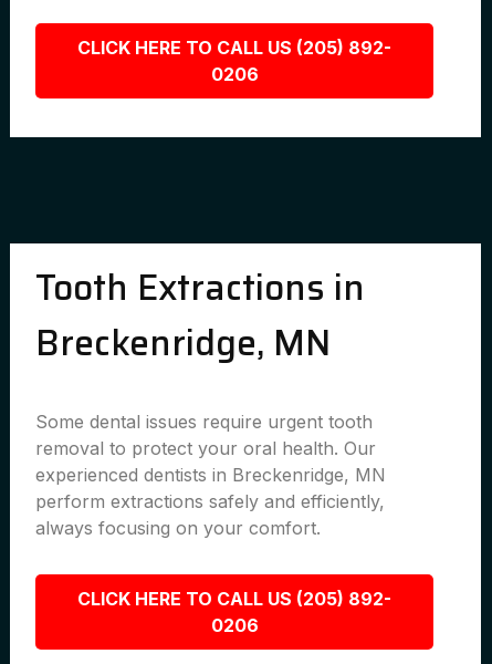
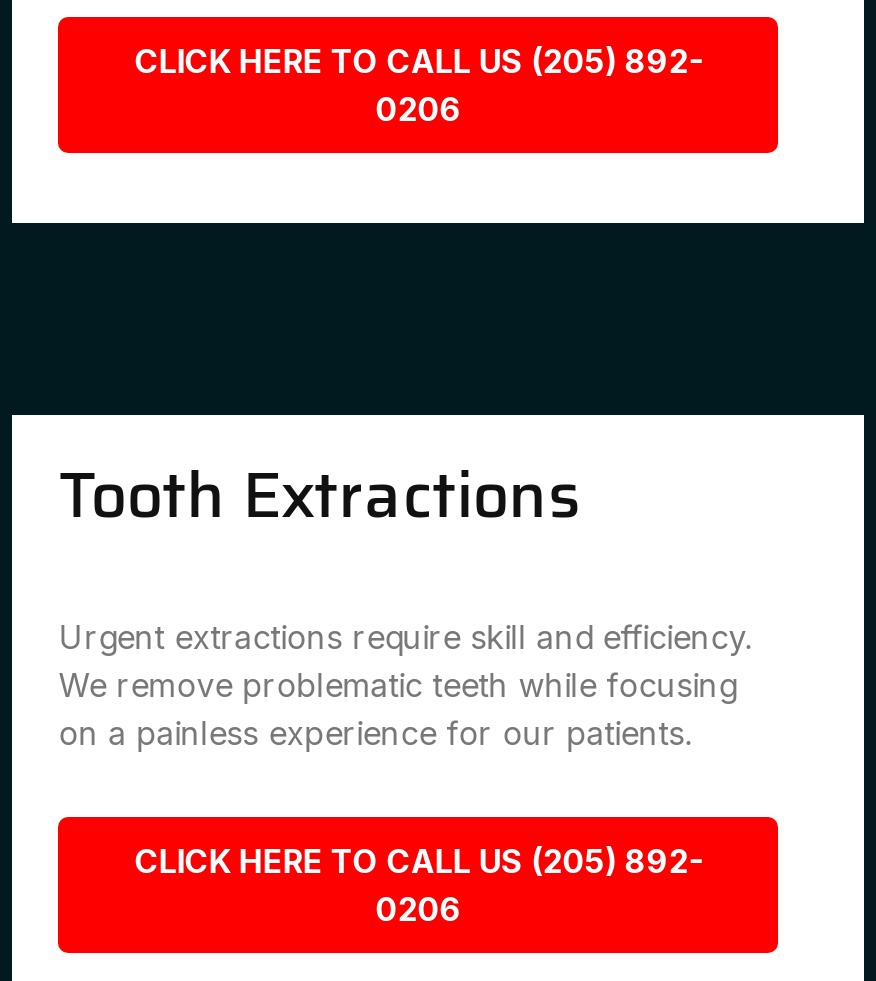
- Tooth Extractions in
- Breckenridge, MN
+ Tooth Extractions

- Some dental issues require urgent tooth
- removal to protect your oral health. Our
- experienced dentists in Breckenridge, MN
- perform extractions safely and efficiently,
- always focusing on your comfort.
+ Urgent extractions require skill and efficiency.
+ We remove problematic teeth while focusing
+ on a painless experience for our patients.
